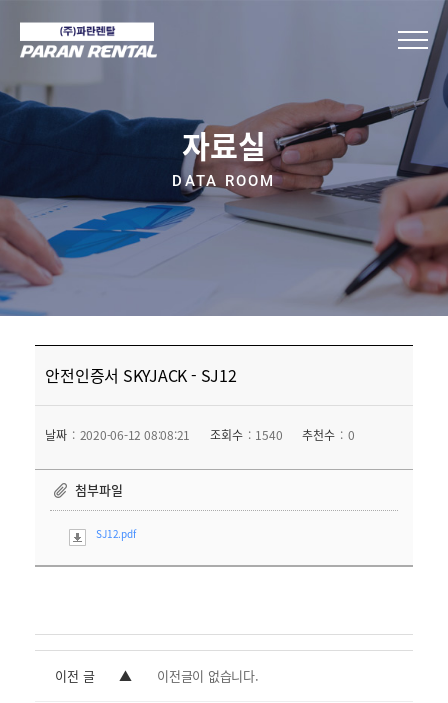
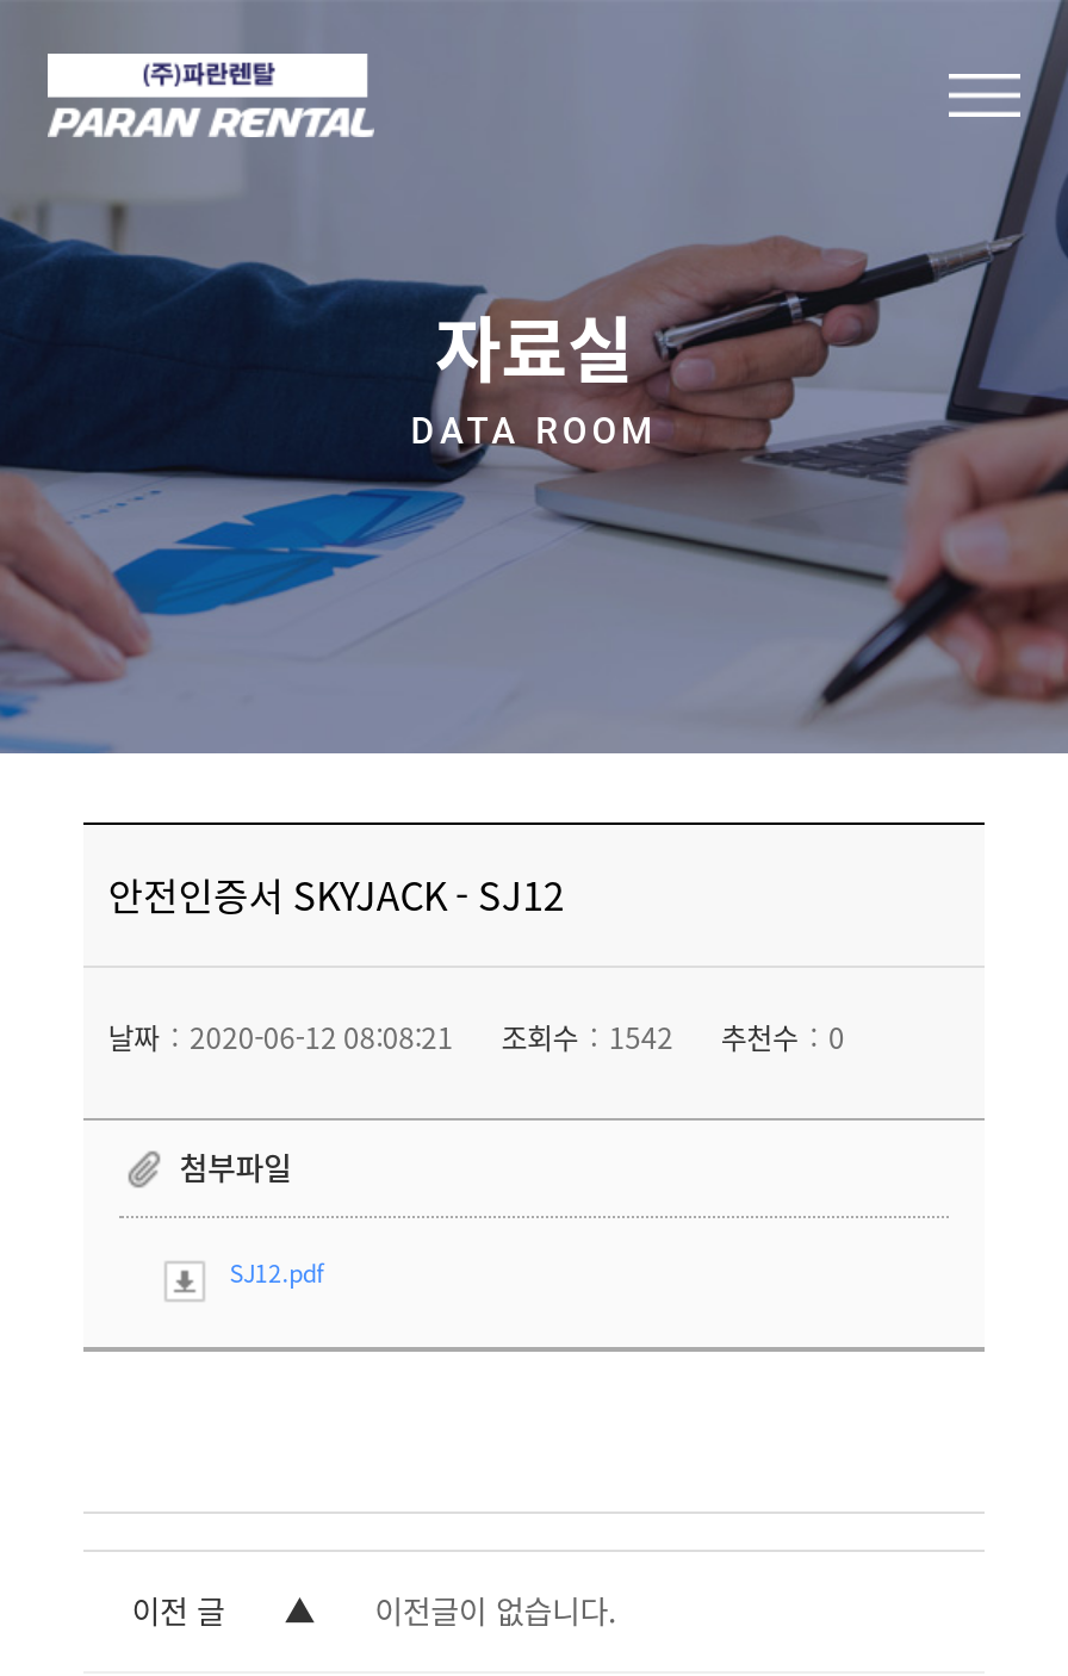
- 날짜 2020-06-12 08:08:21 조회수 1540 추천수 0
+ 날짜 2020-06-12 08:08:21 조회수 1542 추천수 0
